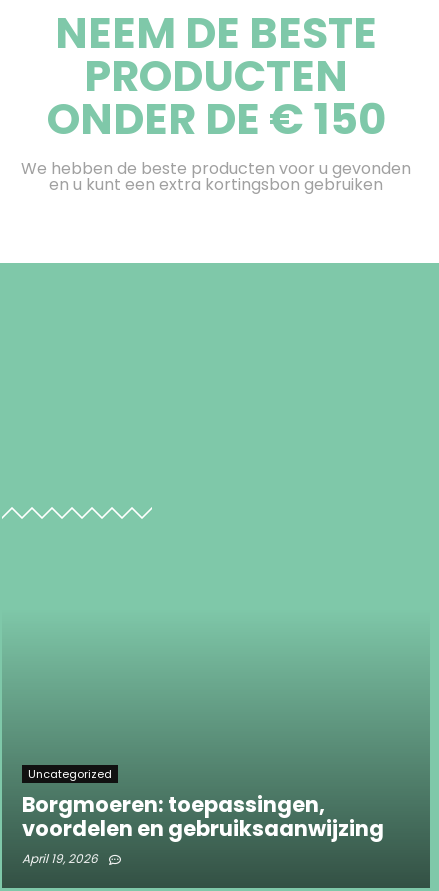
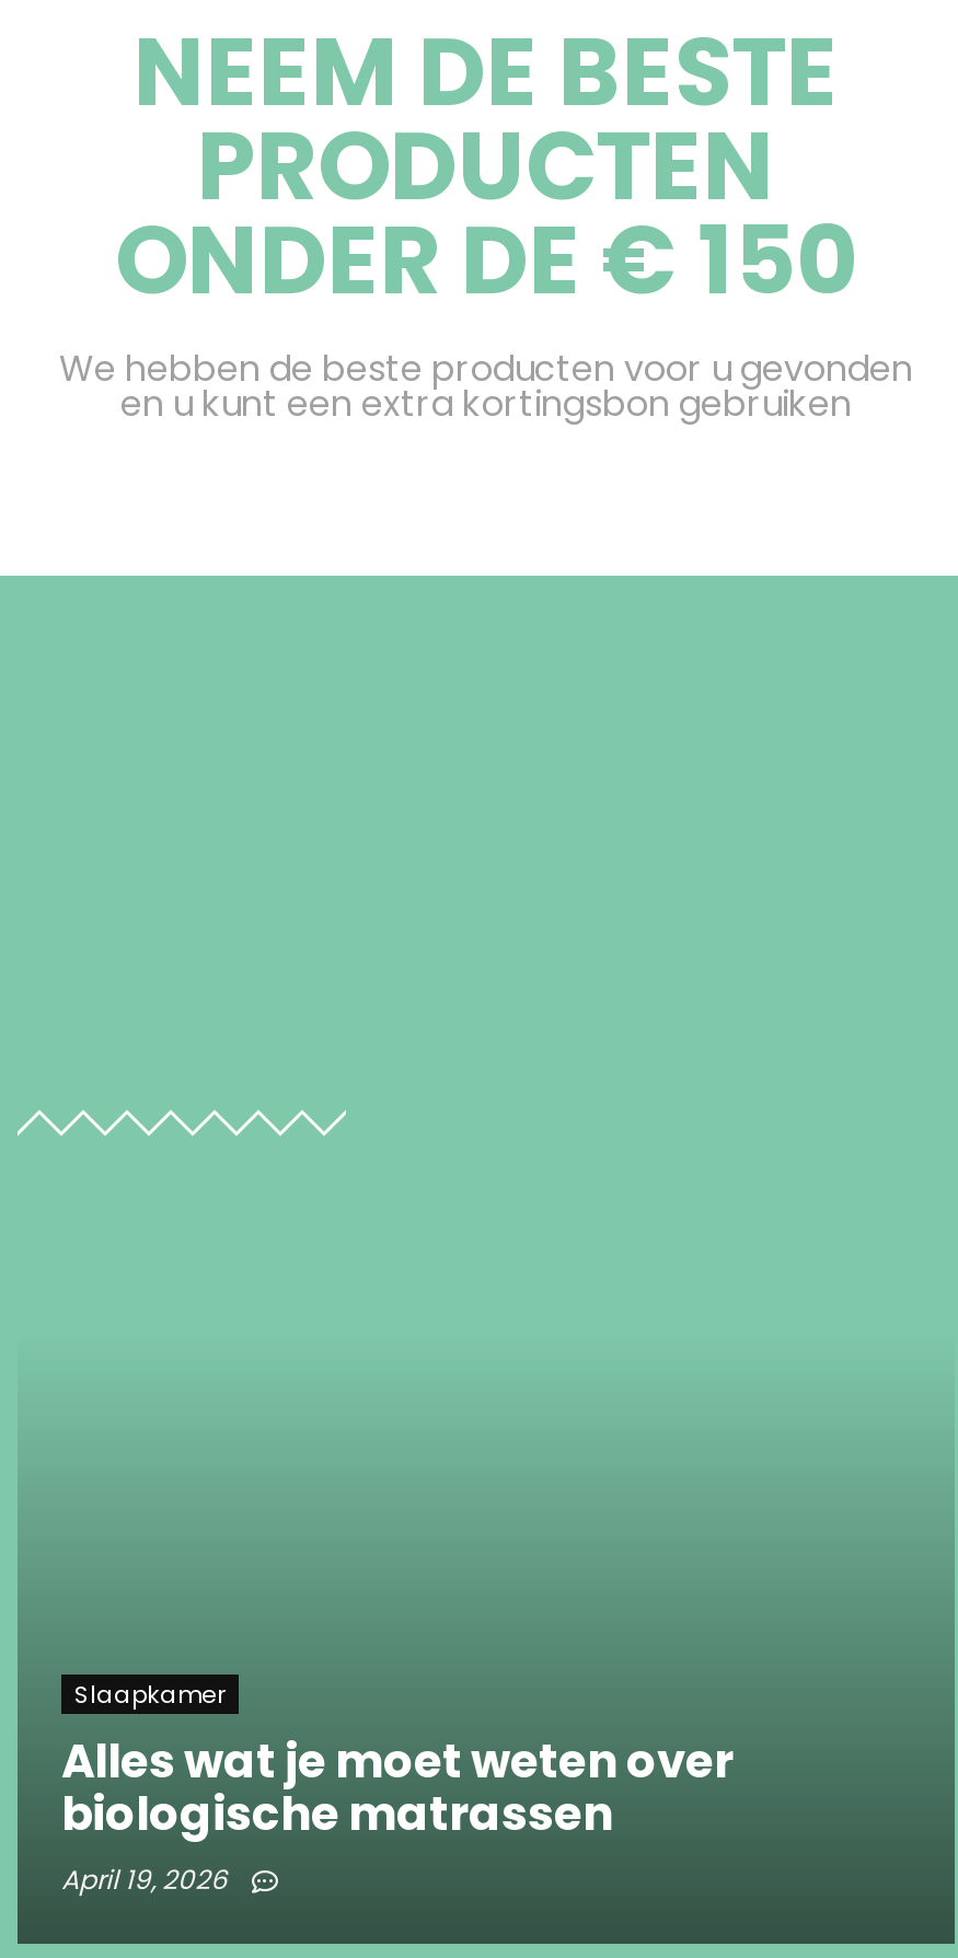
- Uncategorized
- Borgmoeren: toepassingen,
- voordelen en gebruiksaanwijzing
+ Slaapkamer
+ Alles wat je moet weten over
+ biologische matrassen
